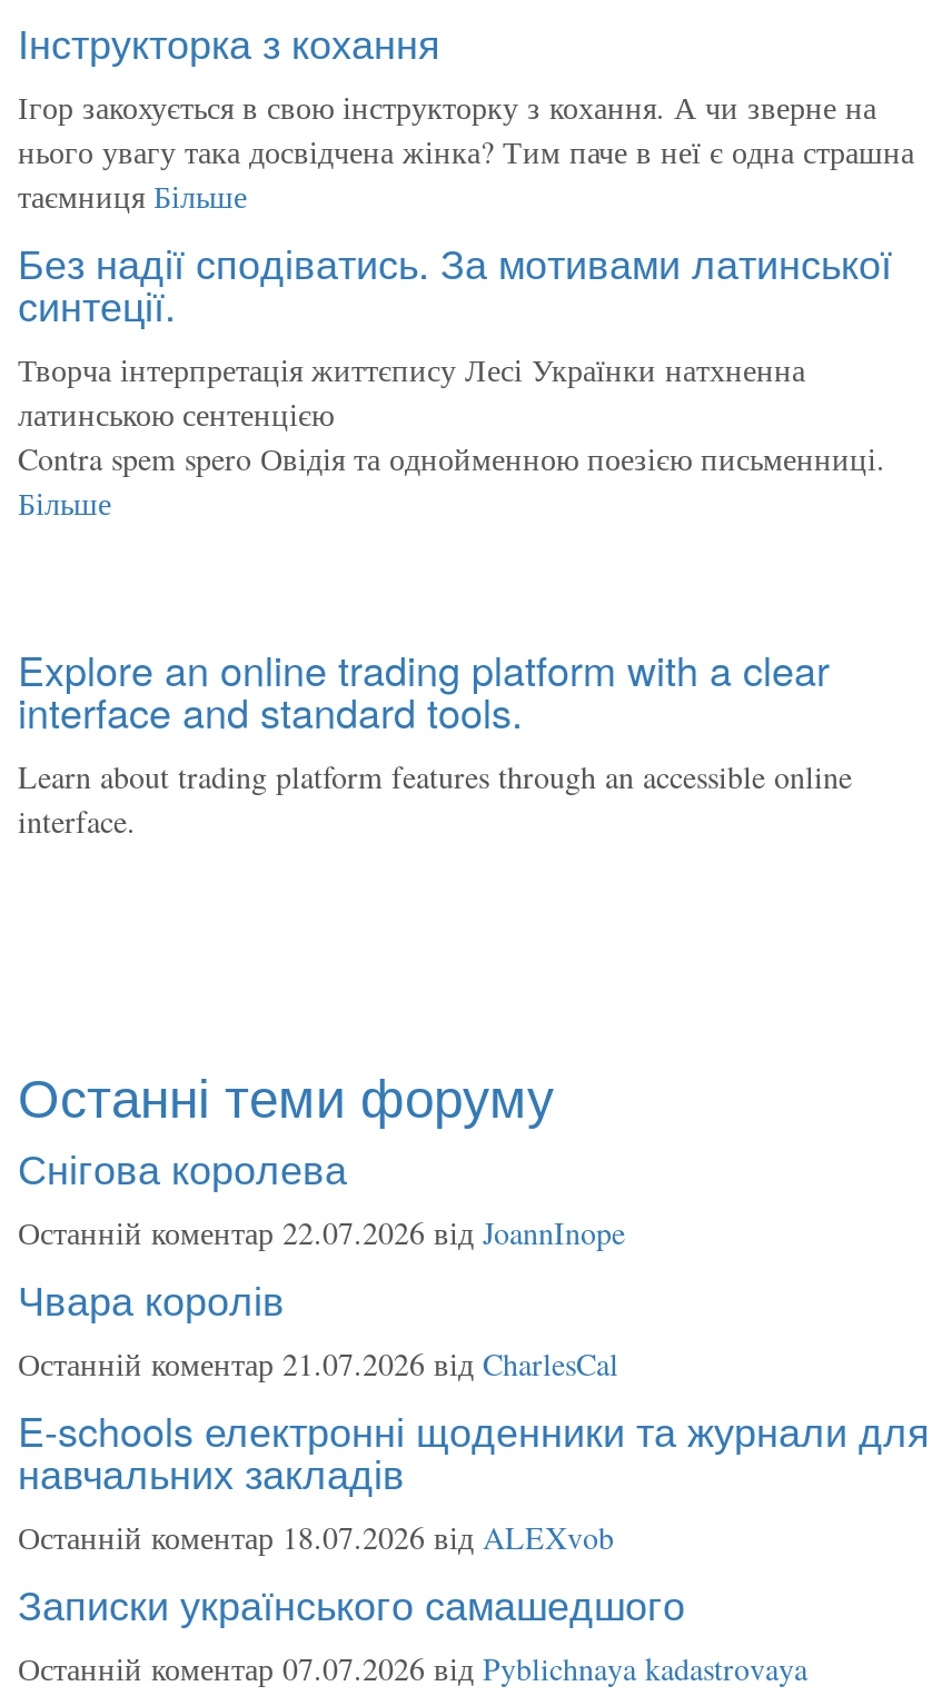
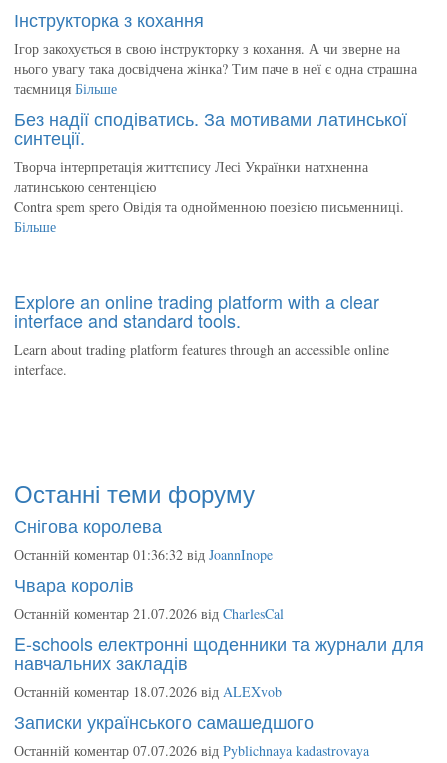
- Останній коментар 22.07.2026 від JoannInope
+ Останній коментар 01:36:32 від JoannInope
